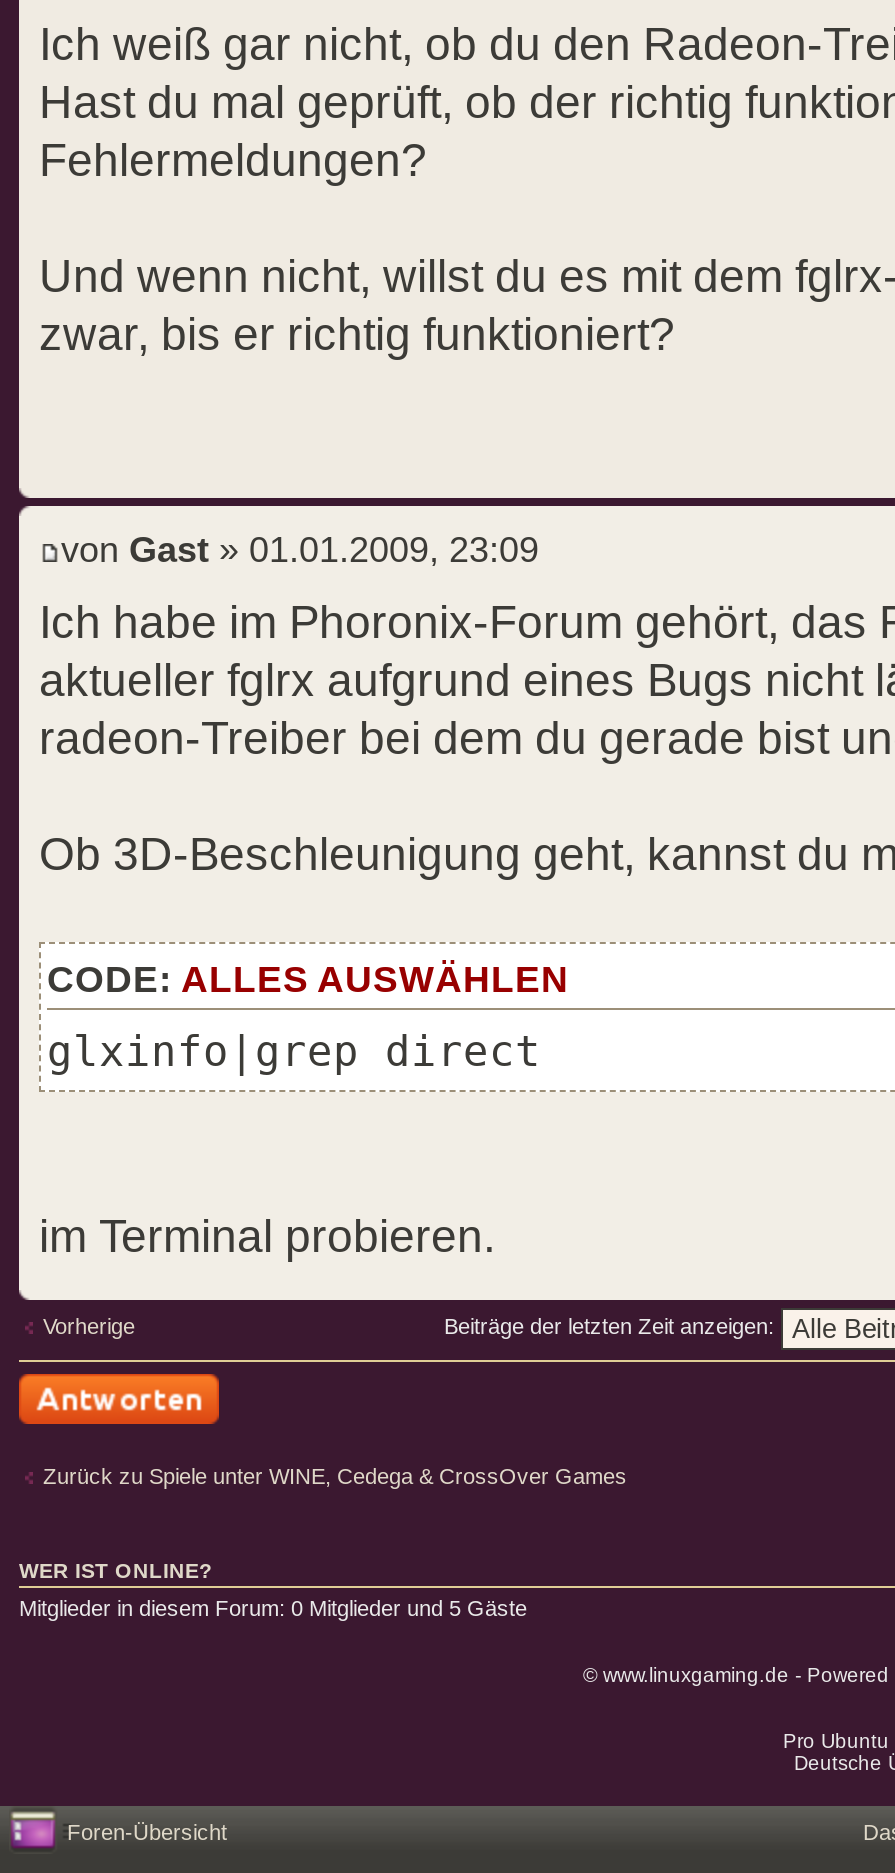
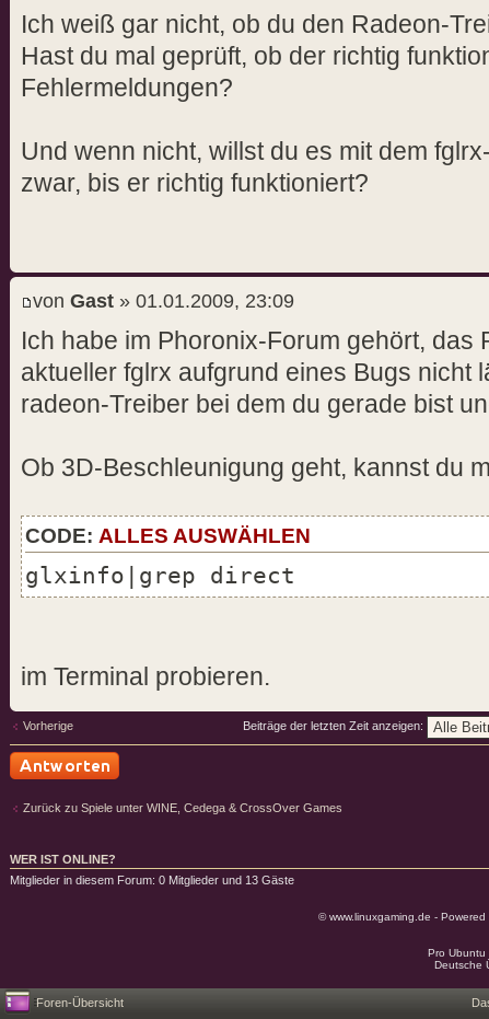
- Mitglieder in diesem Forum: 0 Mitglieder und 5 Gäste
+ Mitglieder in diesem Forum: 0 Mitglieder und 13 Gäste
